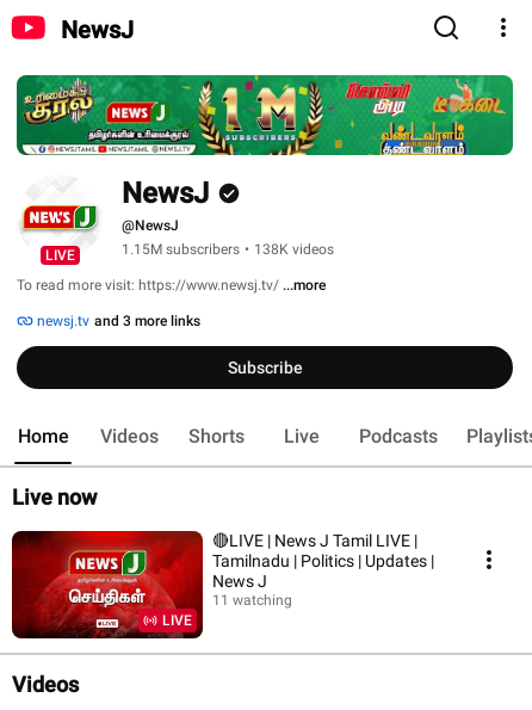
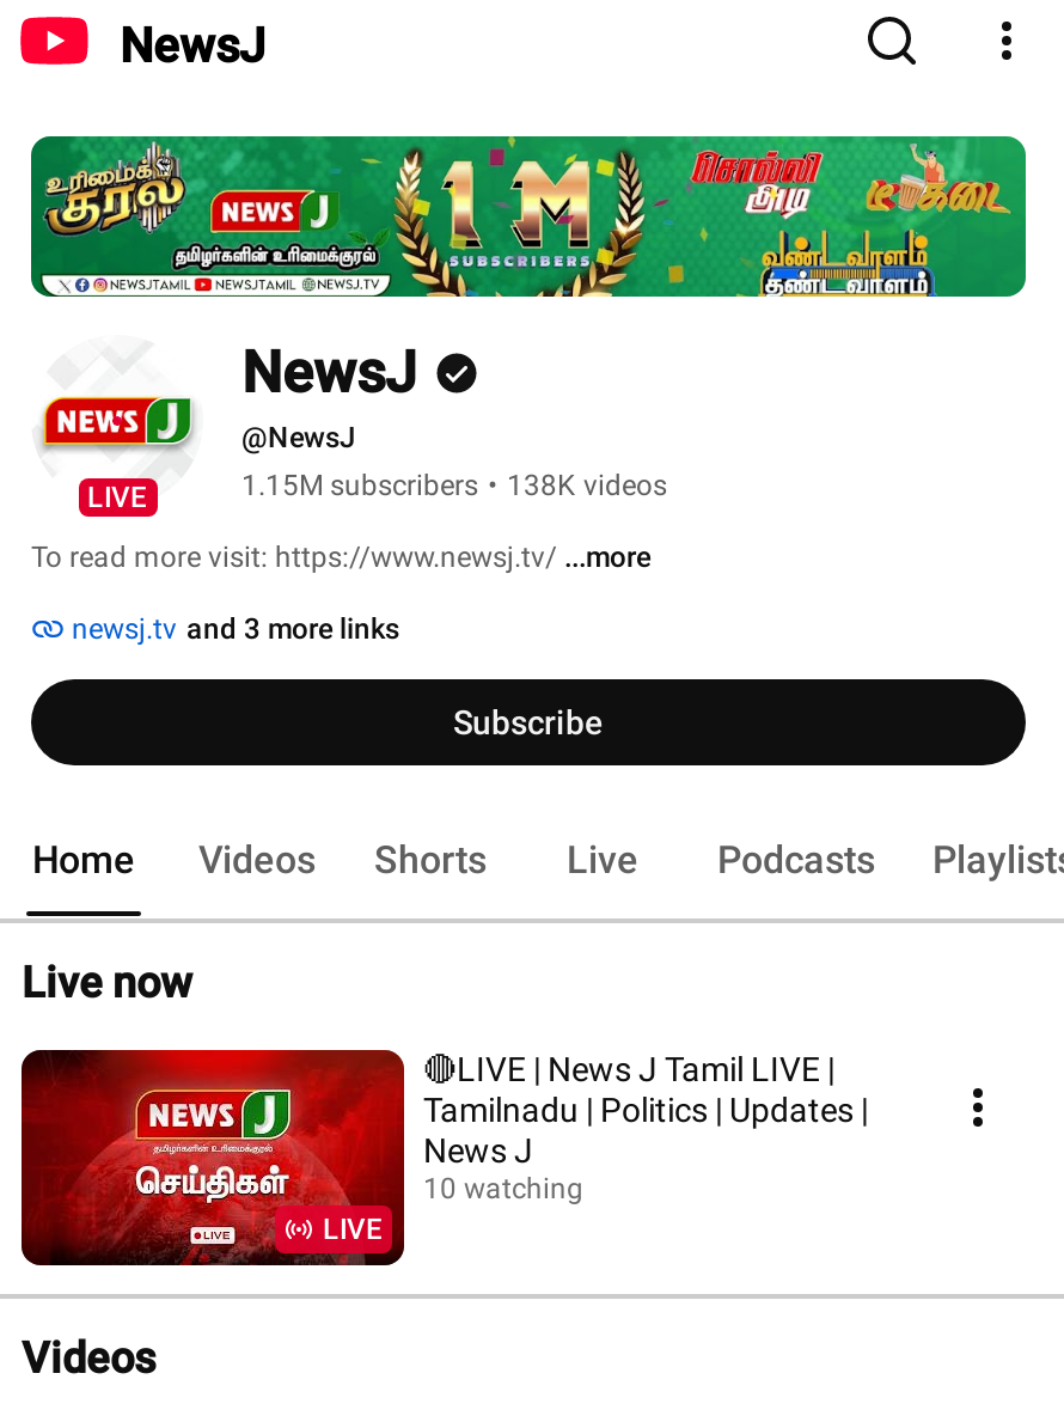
- 11 watching
+ 10 watching
